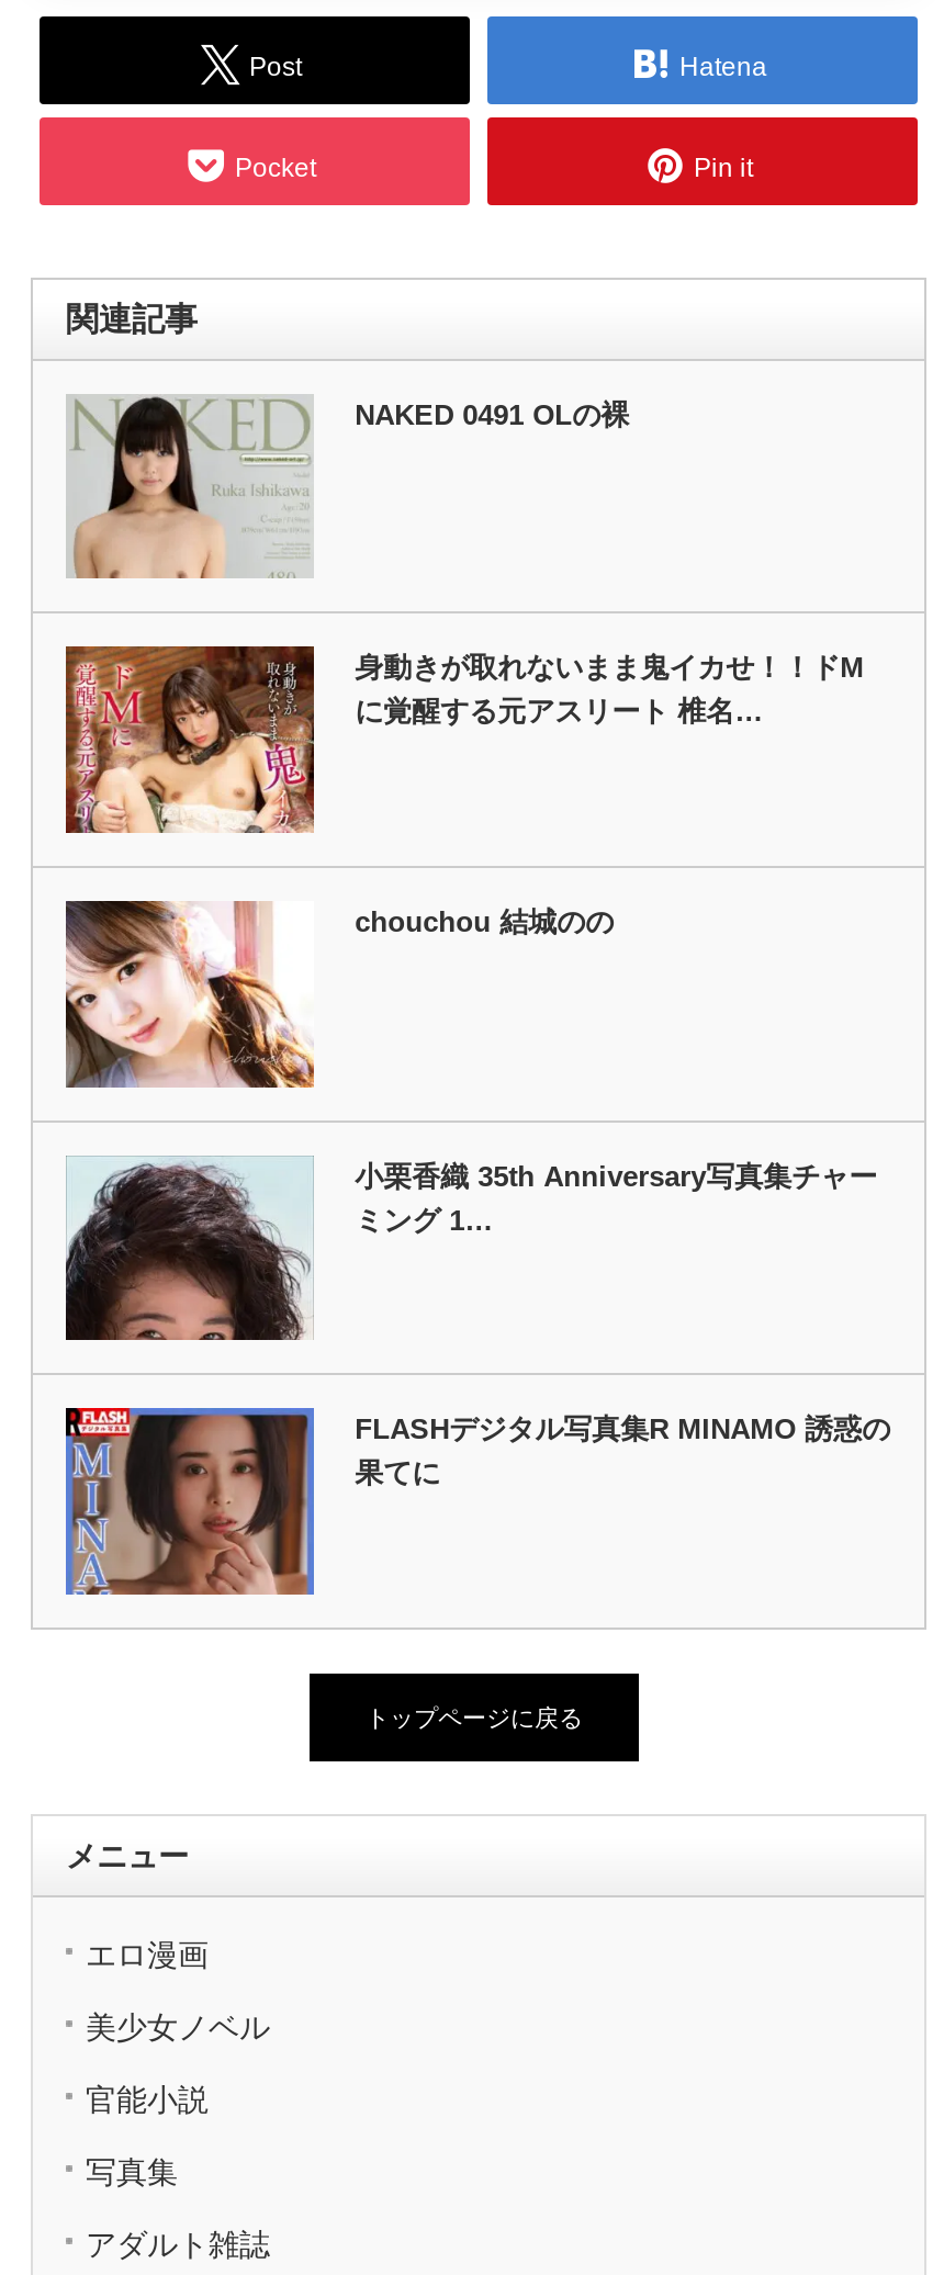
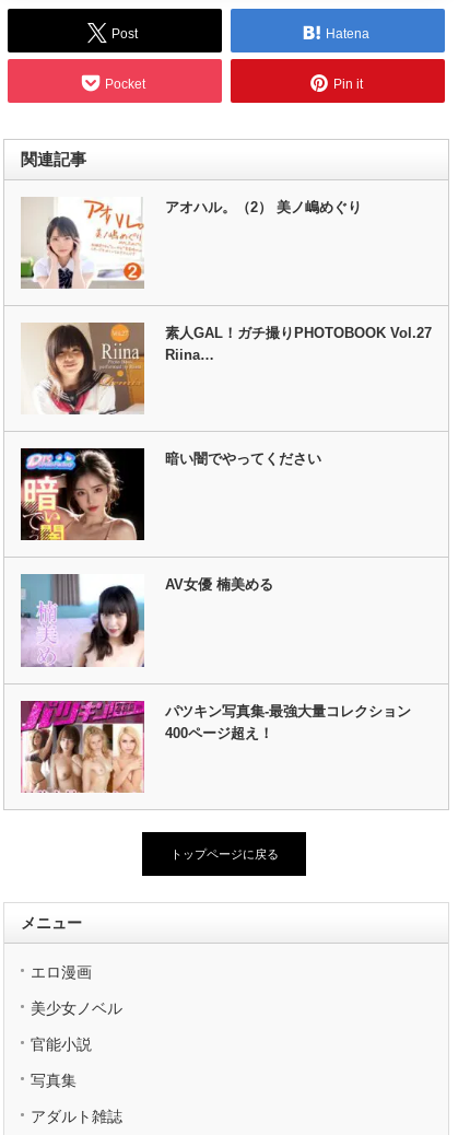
- [image]
- NAKED 0491 OLの裸
+ [image]
+ アオハル。（2） 美ノ嶋めぐり

- [image]
- 身動きが取れないまま鬼イカせ！！ドM
- に覚醒する元アスリート 椎名…
+ [image]
+ 素人GAL！ガチ撮りPHOTOBOOK Vol.27
+ Riina…

- [image]
- chouchou 結城のの
+ [image]
+ 暗い闇でやってください

- [image]
- 小栗香織 35th Anniversary写真集チャー
- ミング 1…
+ [image]
+ AV女優 楠美める

- [image]
- FLASHデジタル写真集R MINAMO 誘惑の
- 果てに
+ [image]
+ パツキン写真集-最強大量コレクション
+ 400ページ超え！
